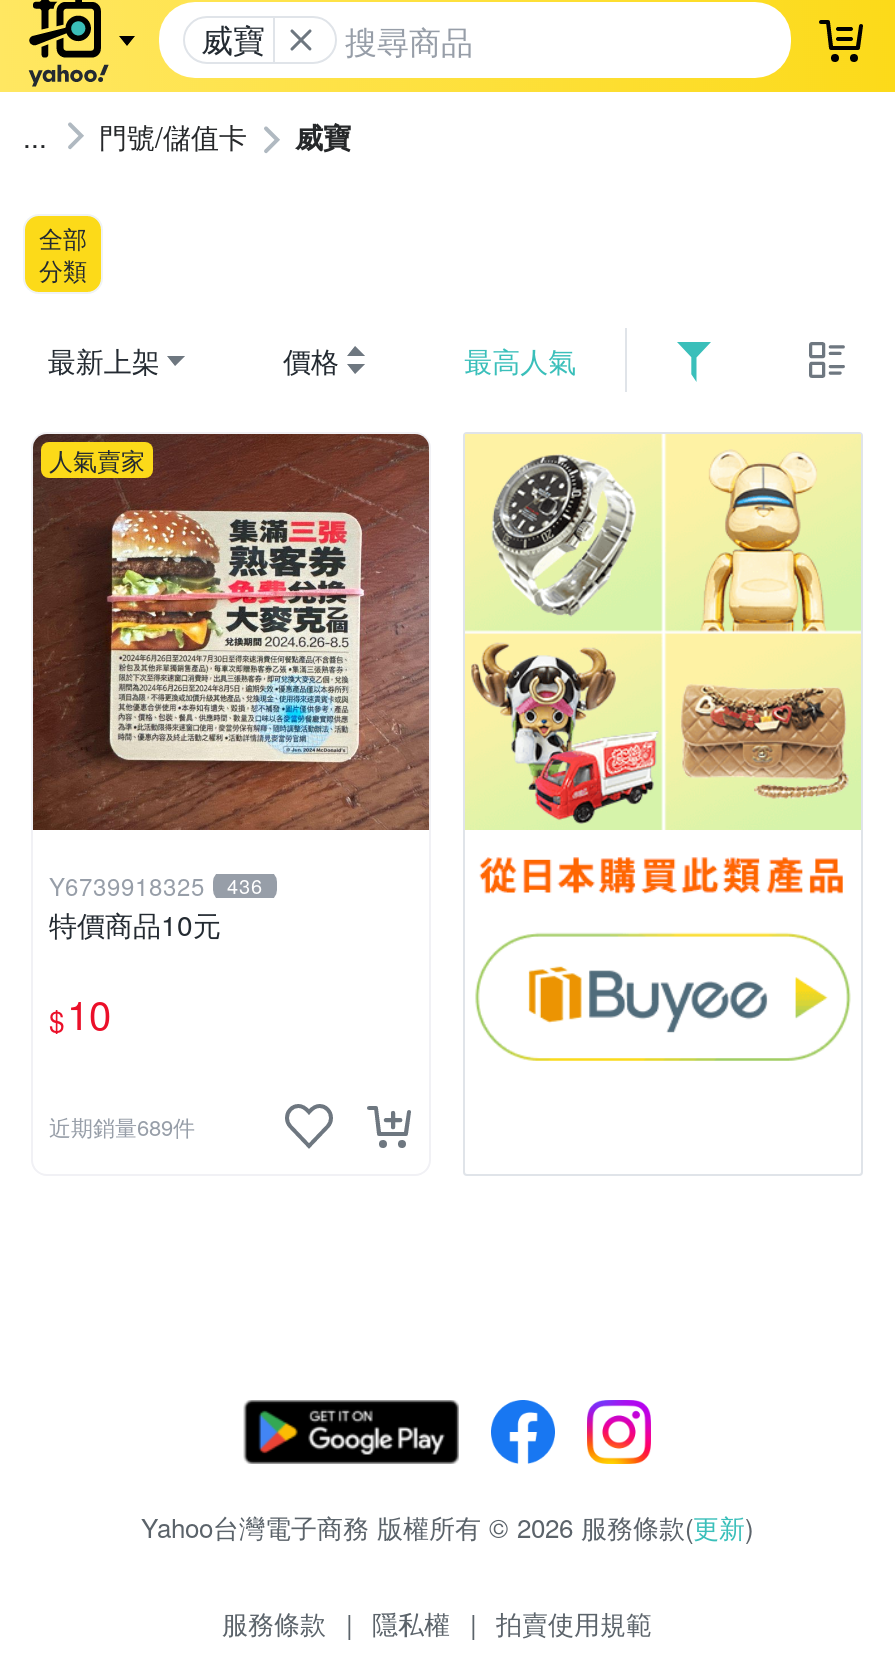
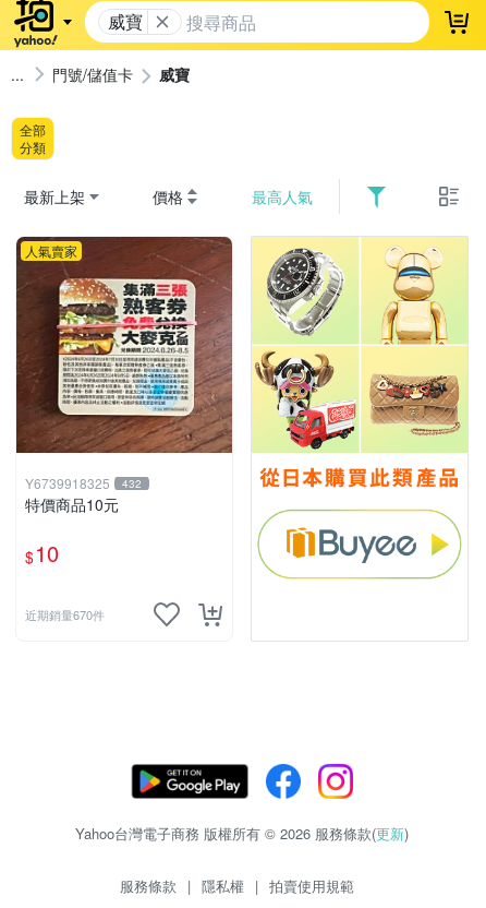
- Y6739918325 436
+ Y6739918325 432

- 近期銷量689件
+ 近期銷量670件
